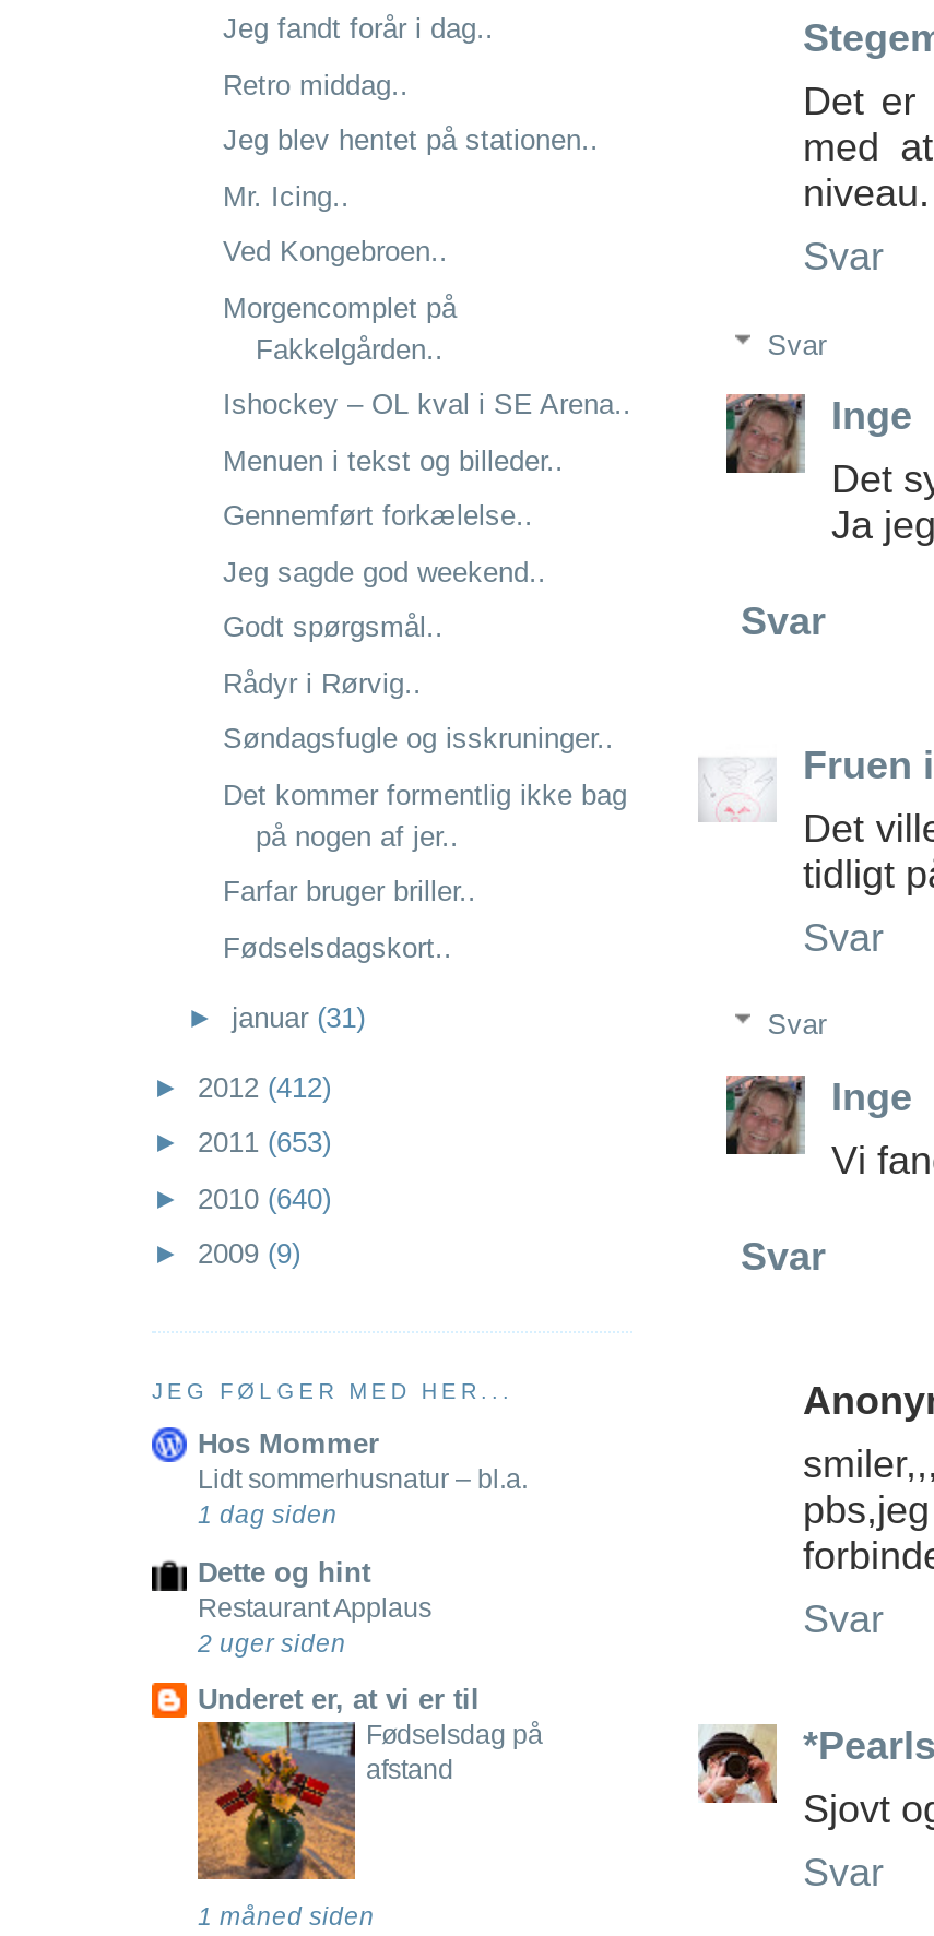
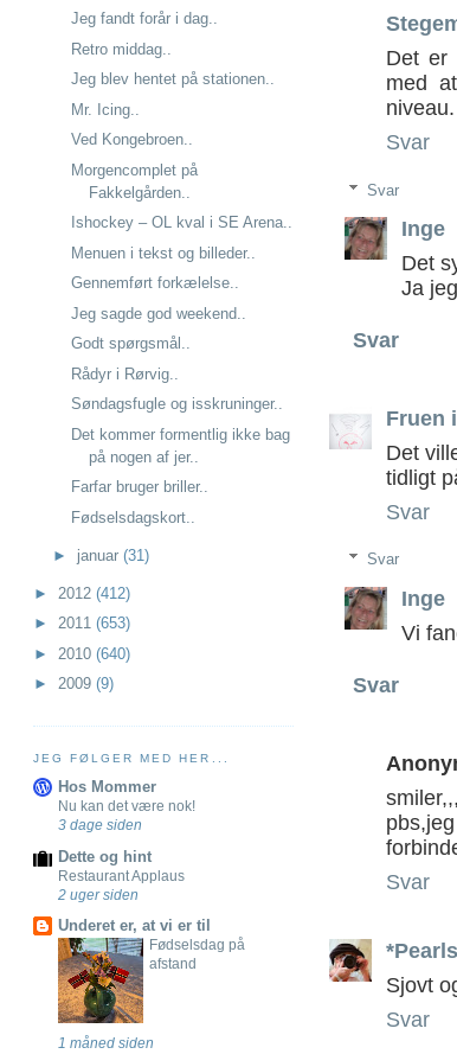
- Lidt sommerhusnatur – bl.a.
- 1 dag siden
+ Nu kan det være nok!
+ 3 dage siden
